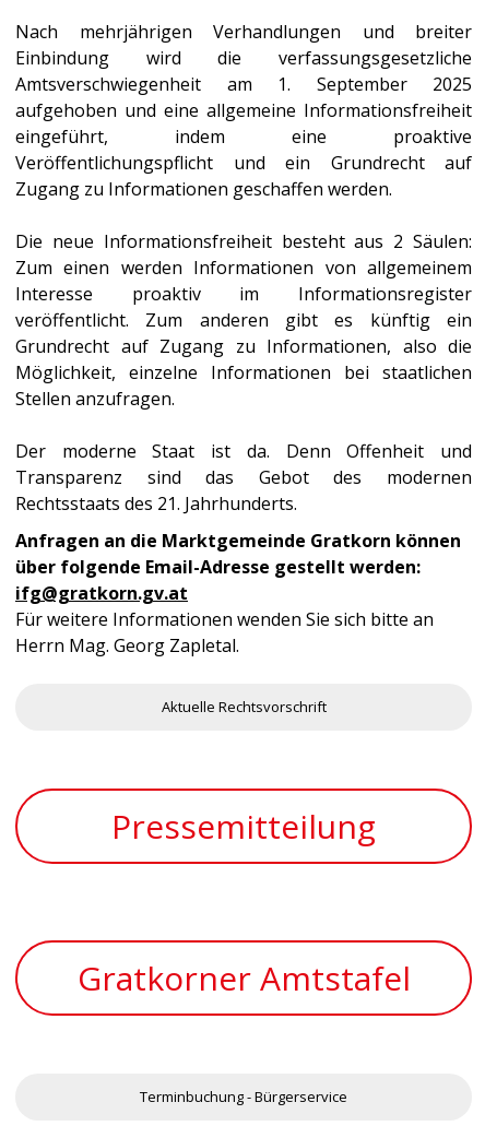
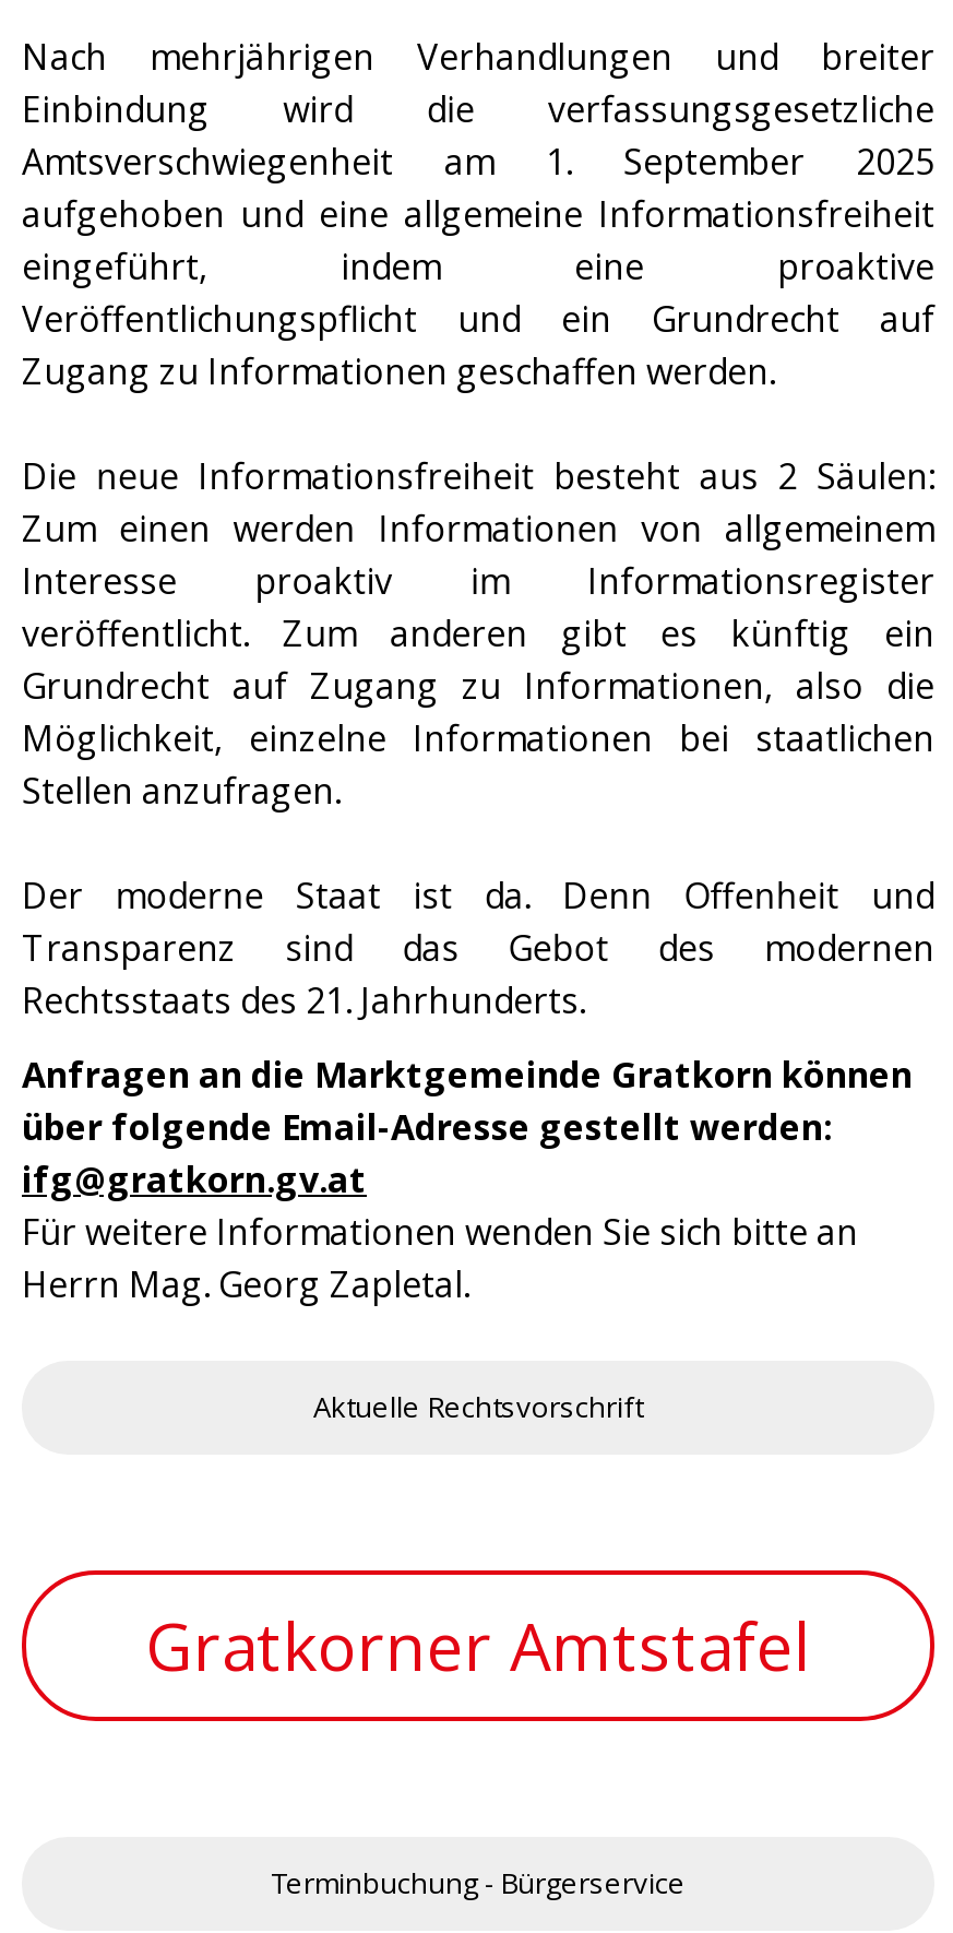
- Pressemitteilung
